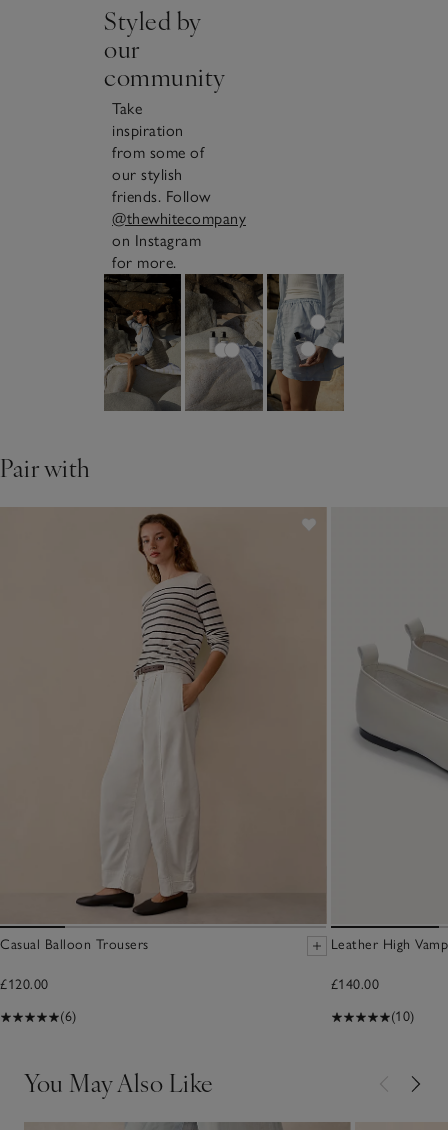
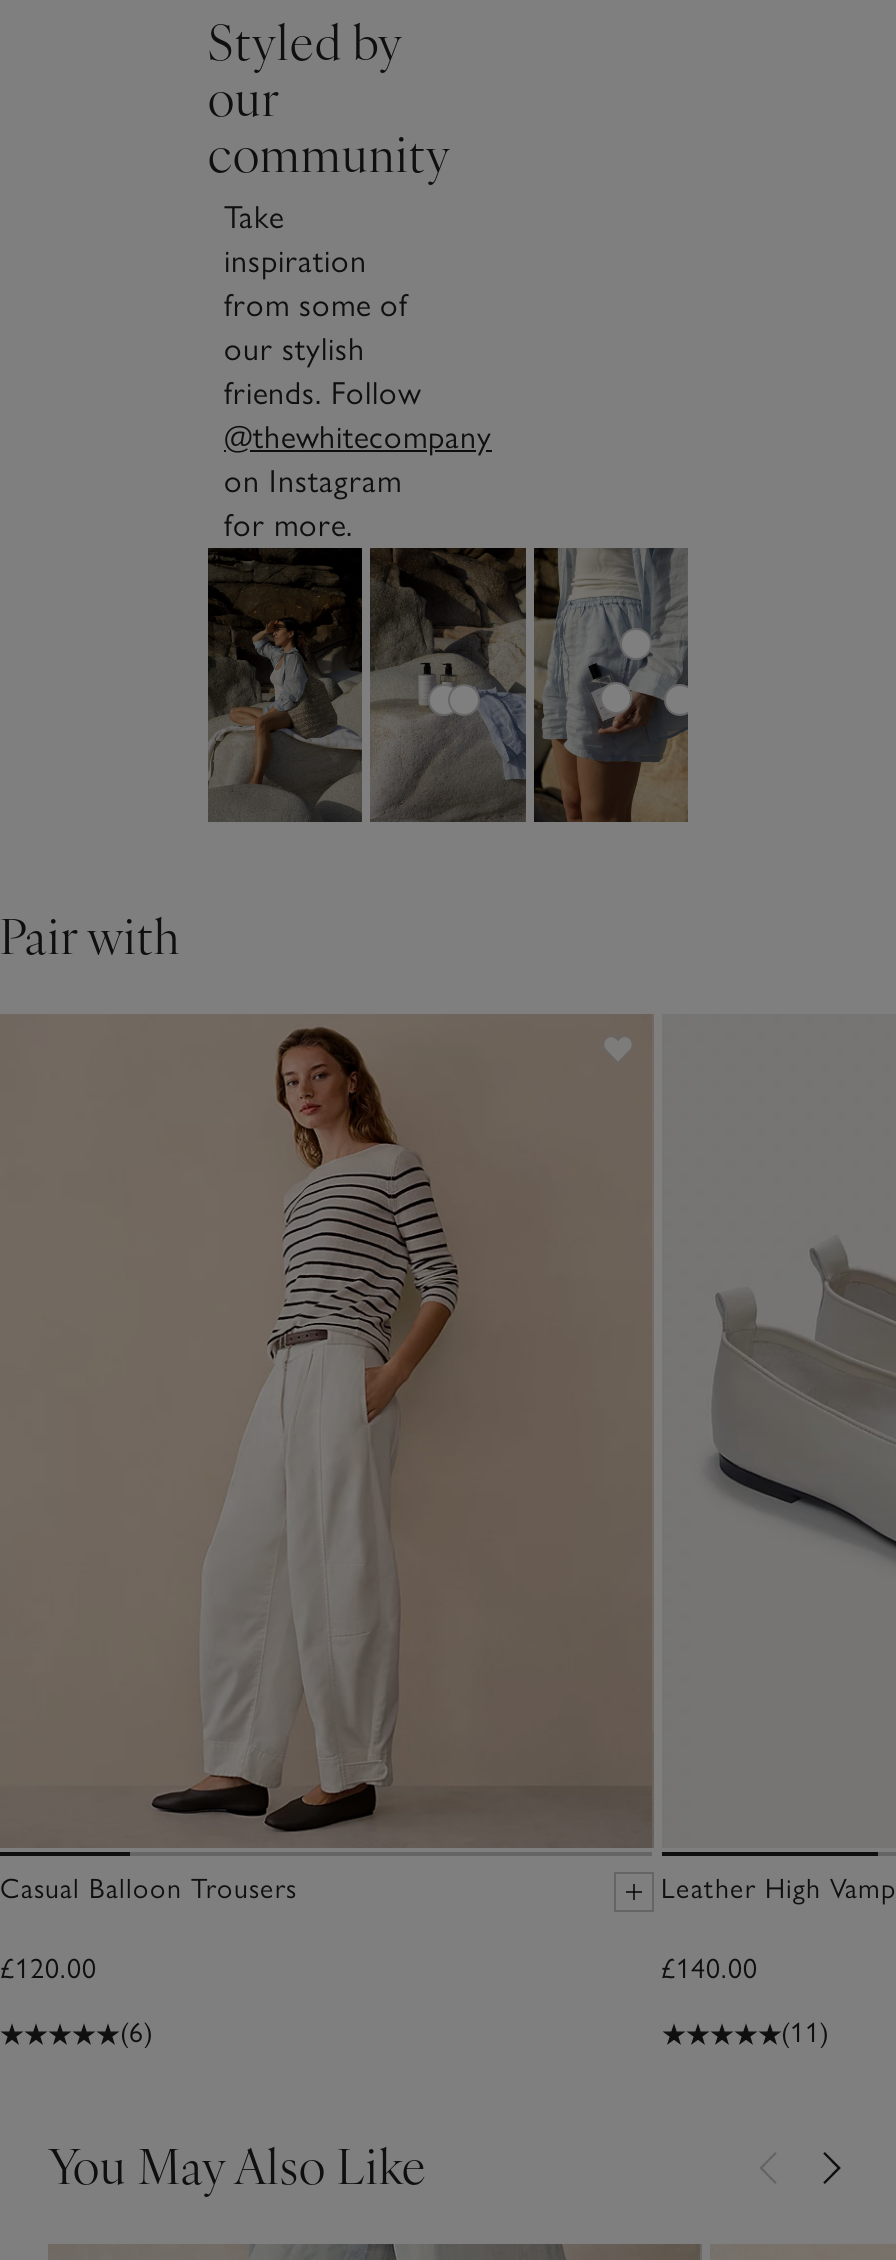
- (10)
+ (11)
